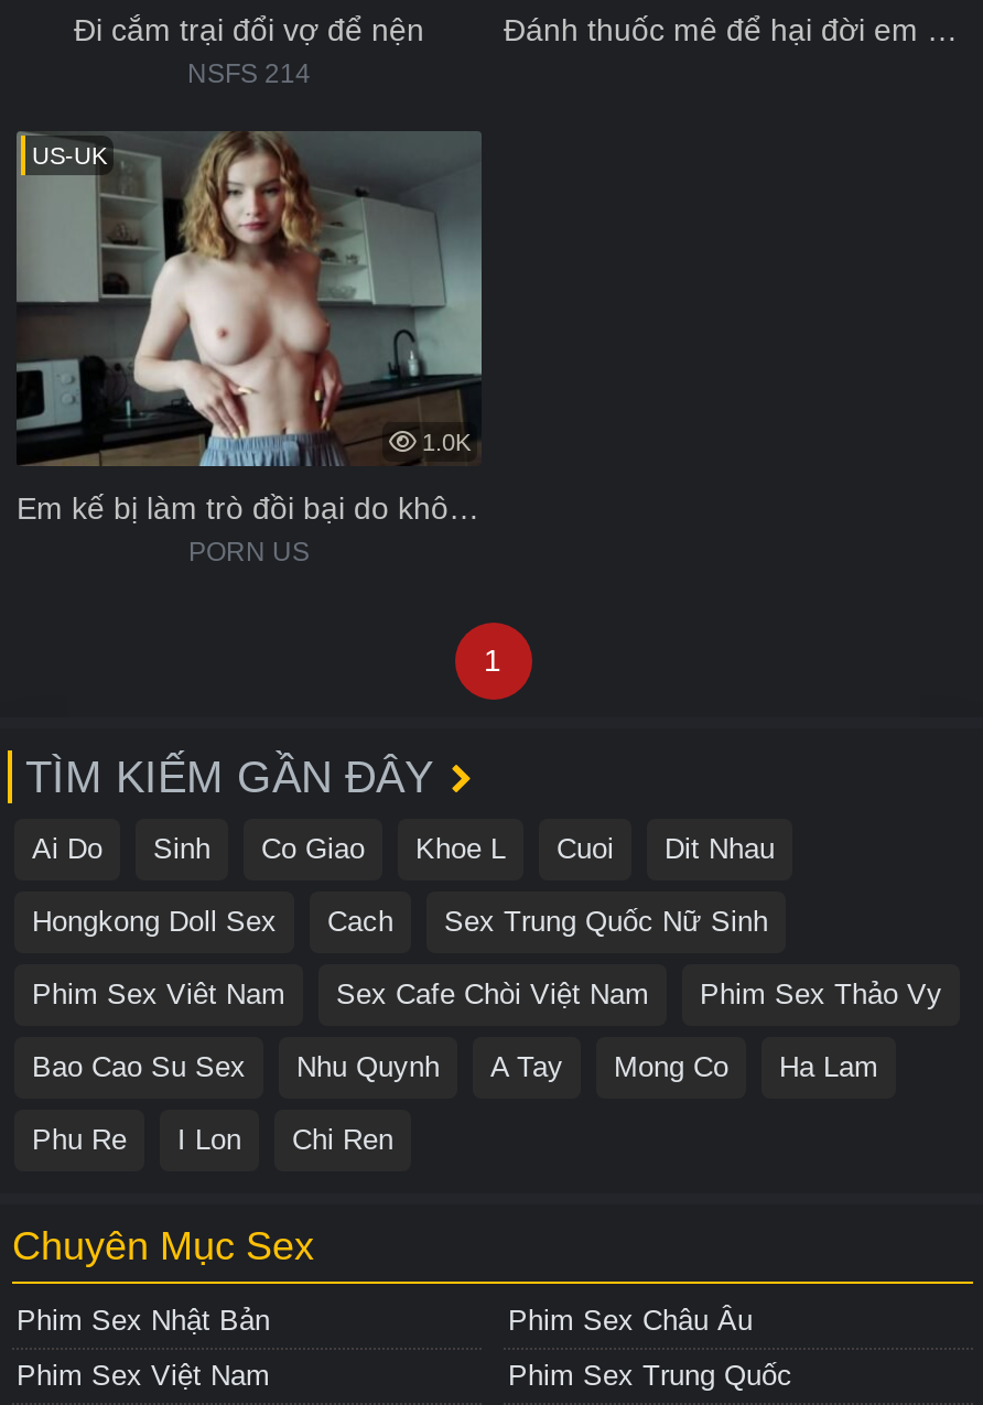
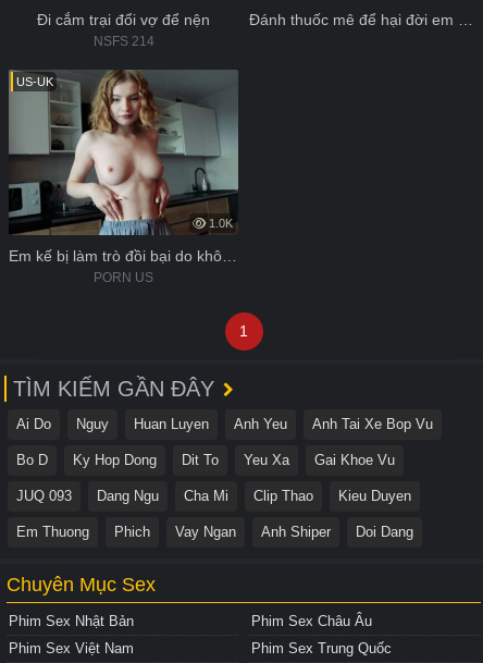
- Sinh
- Co Giao
- Khoe L
- Cuoi
- Dit Nhau
- Hongkong Doll Sex
- Cach
- Sex Trung Quốc Nữ Sinh
- Phim Sex Viêt Nam
- Sex Cafe Chòi Việt Nam
- Phim Sex Thảo Vy
- Bao Cao Su Sex
- Nhu Quynh
- A Tay
- Mong Co
- Ha Lam
- Phu Re
- I Lon
- Chi Ren
+ Nguy
+ Huan Luyen
+ Anh Yeu
+ Anh Tai Xe Bop Vu
+ Bo D
+ Ky Hop Dong
+ Dit To
+ Yeu Xa
+ Gai Khoe Vu
+ JUQ 093
+ Dang Ngu
+ Cha Mi
+ Clip Thao
+ Kieu Duyen
+ Em Thuong
+ Phich
+ Vay Ngan
+ Anh Shiper
+ Doi Dang
